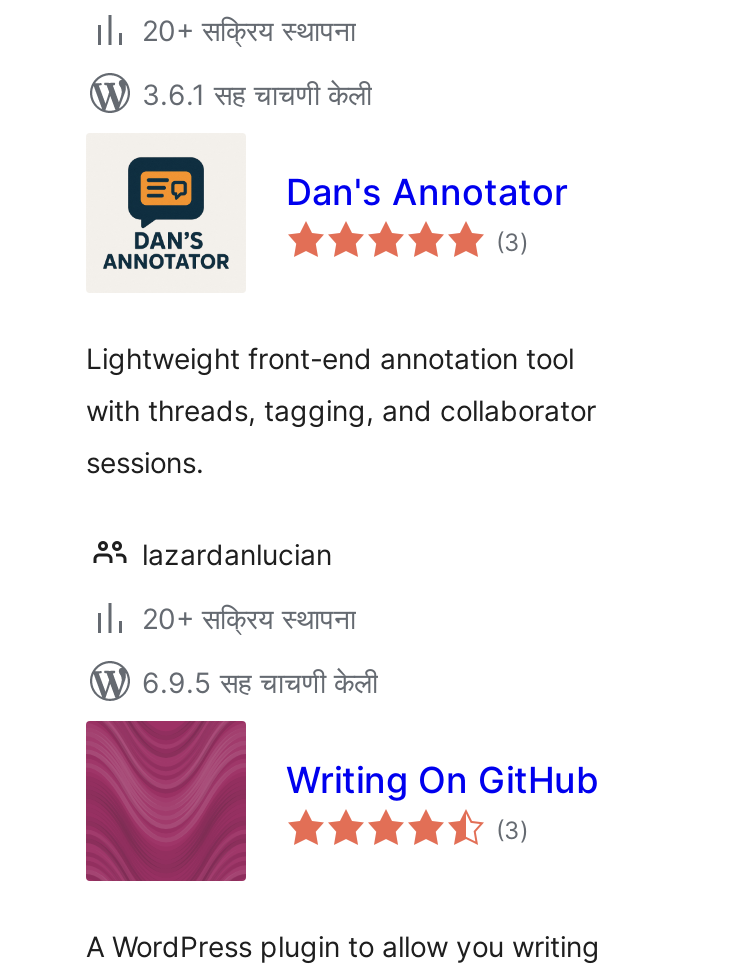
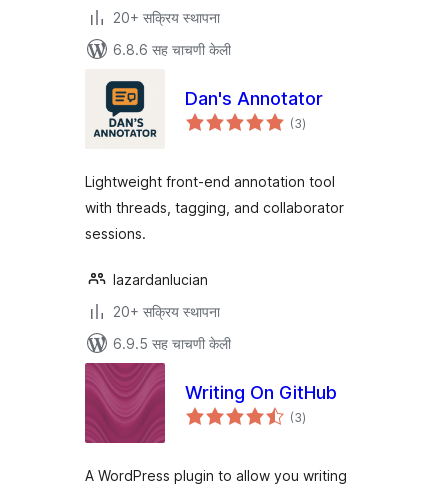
- 3.6.1 सह चाचणी केली
+ 6.8.6 सह चाचणी केली
